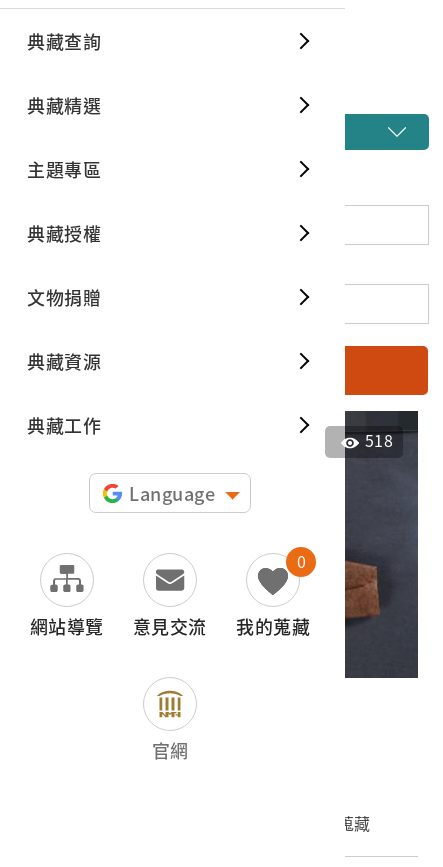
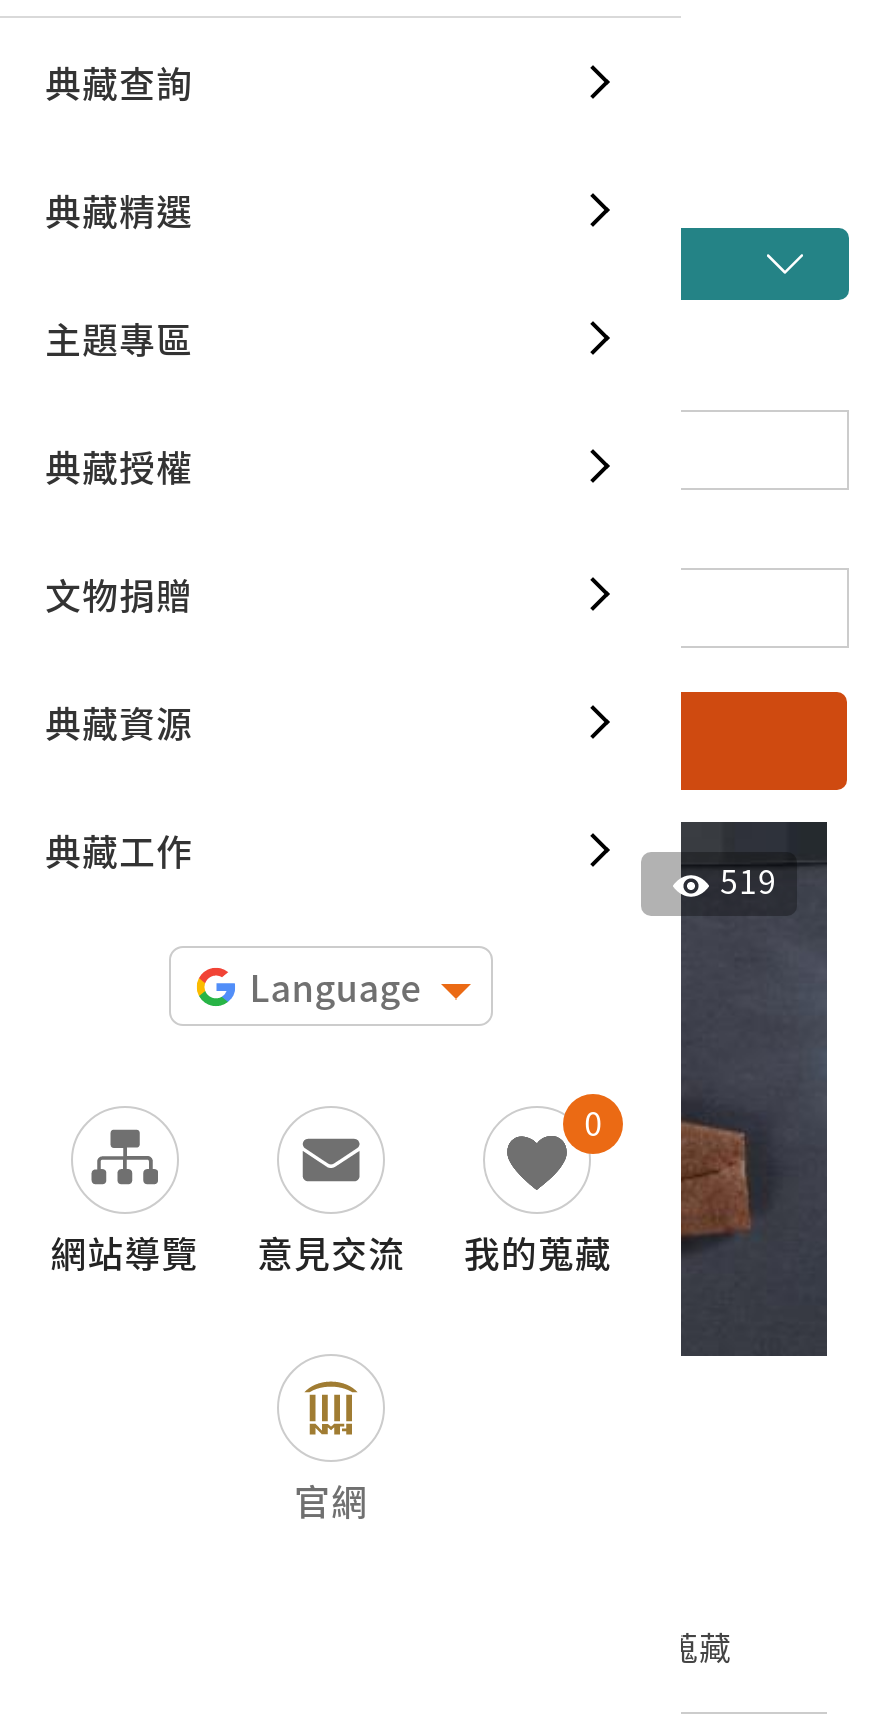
- 518
+ 519
